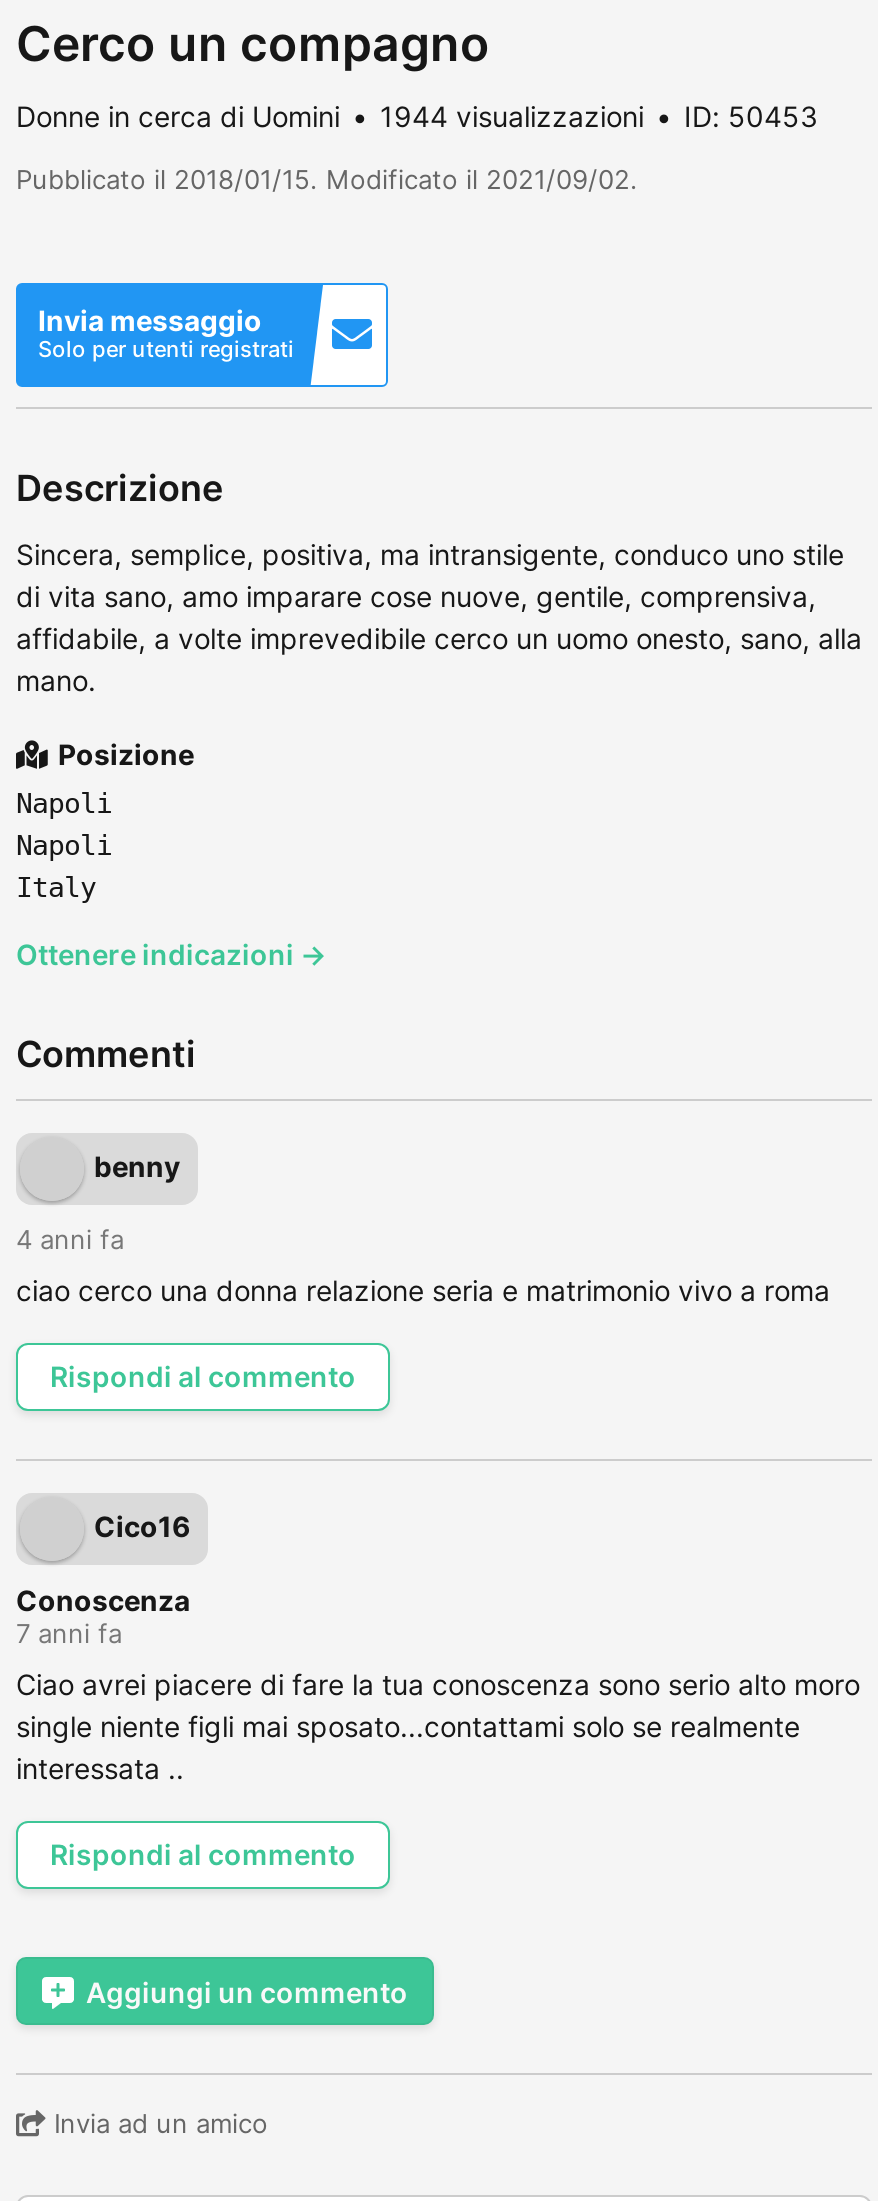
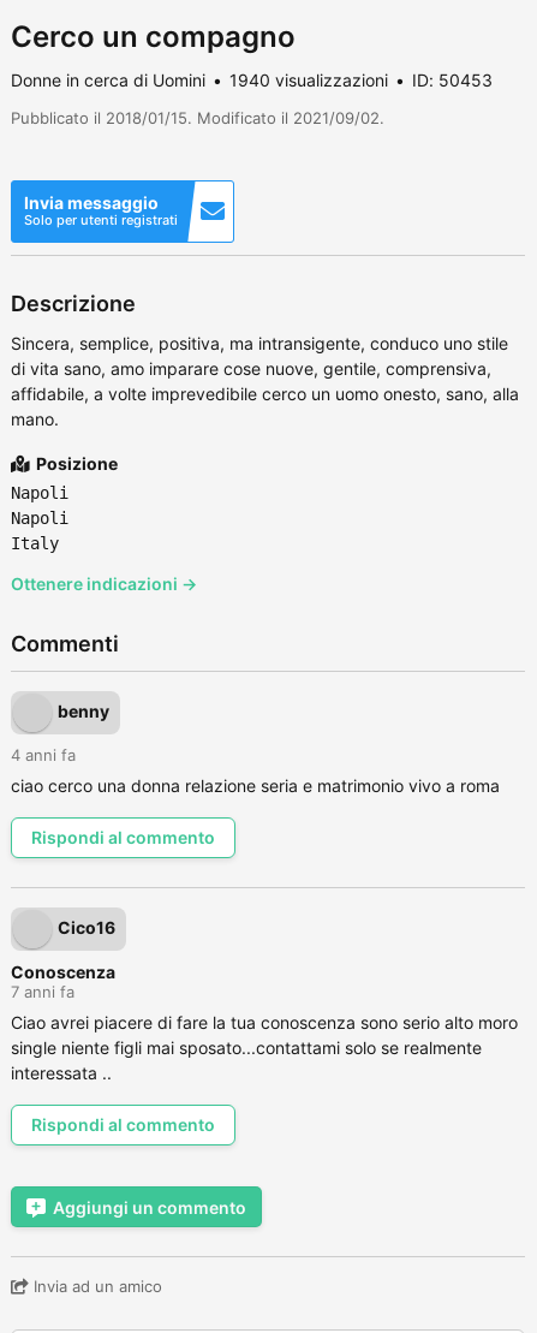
- 1944 visualizzazioni
+ 1940 visualizzazioni
